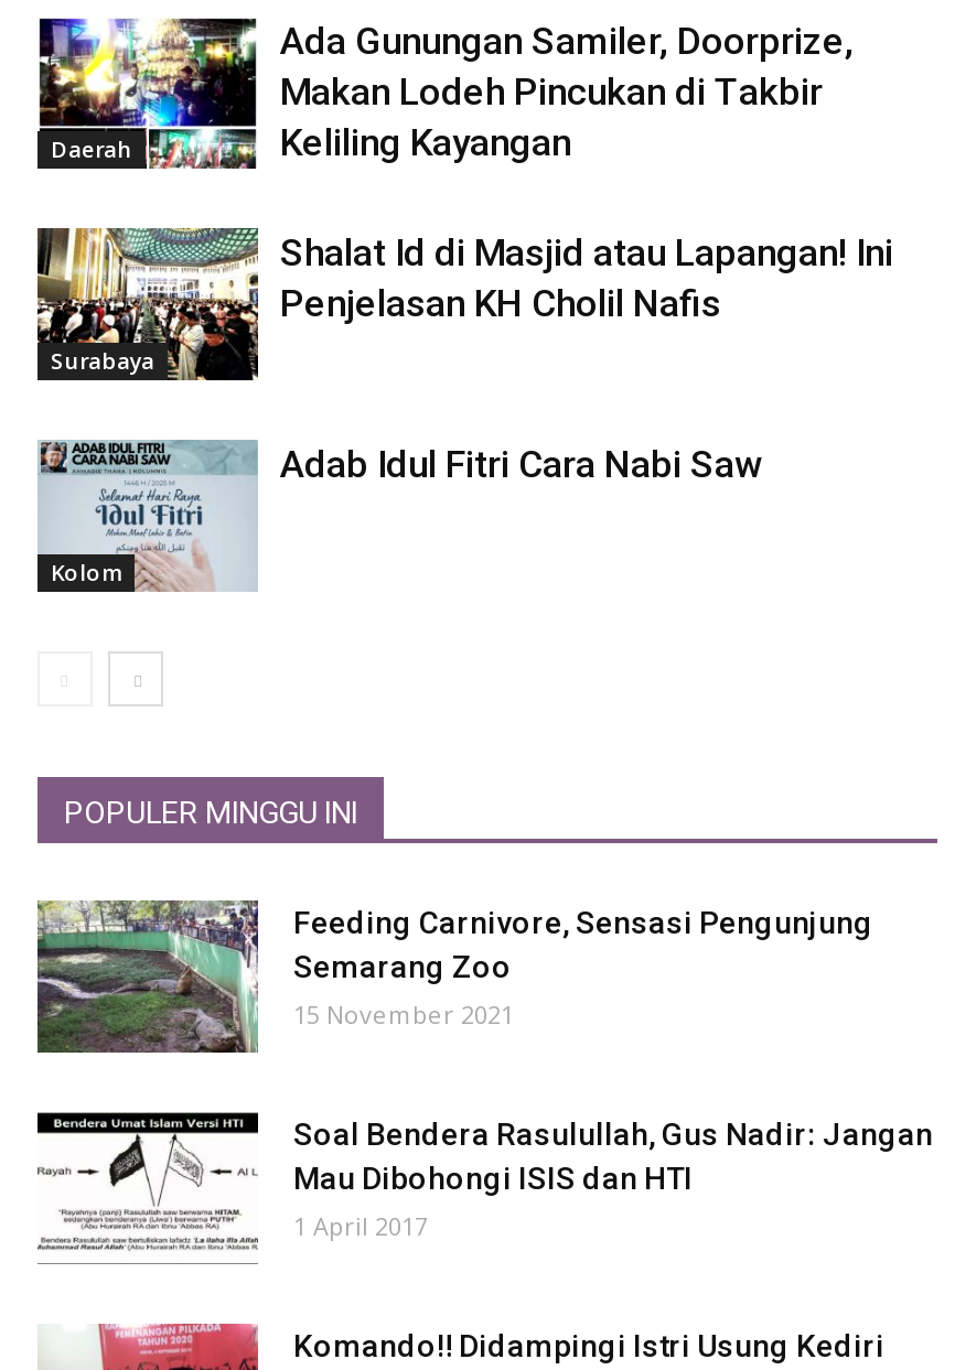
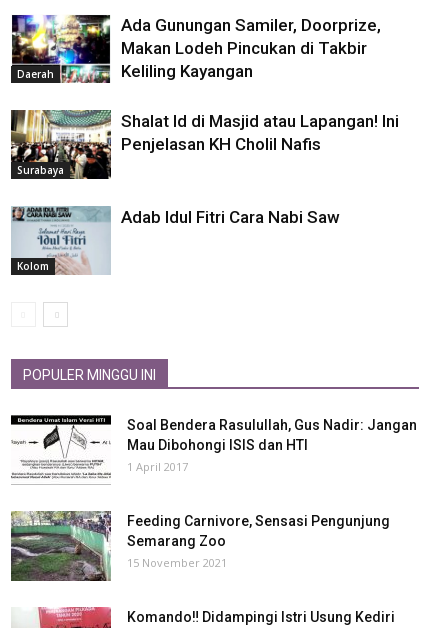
moved down: [image] | Feeding Carnivore, Sensasi Pengunjung | Semarang Zoo | 15 November 2021

moved up: [image] | Soal Bendera Rasulullah, Gus Nadir: Jangan | Mau Dibohongi ISIS dan HTI | 1 April 2017
